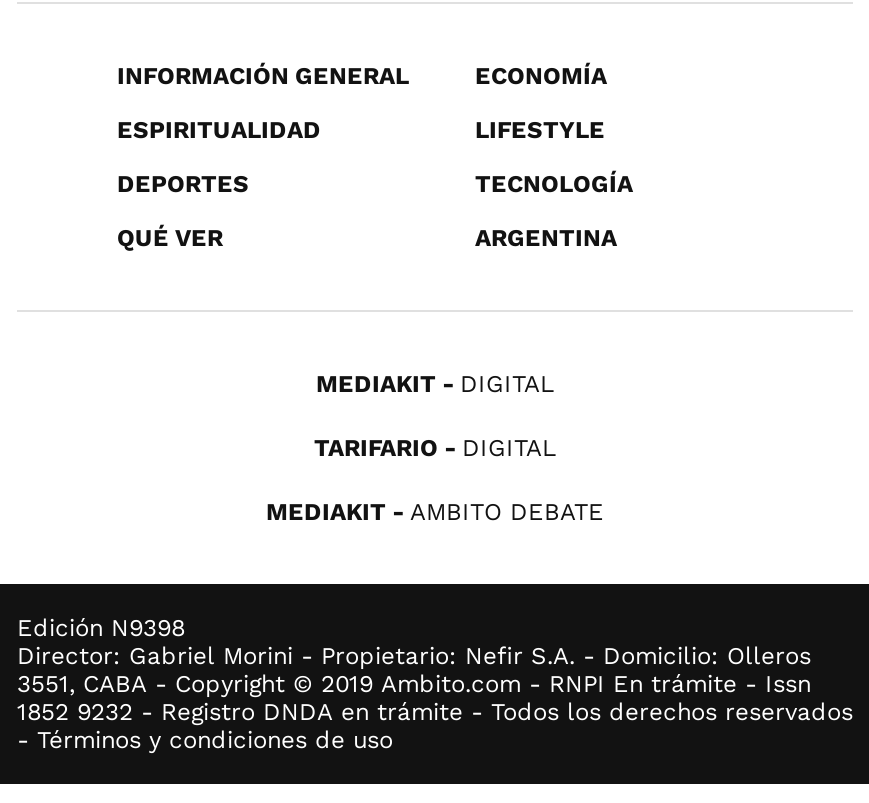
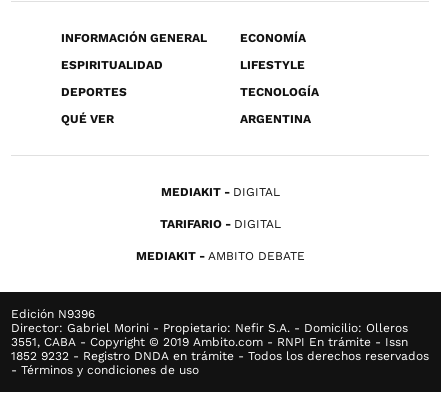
- Edición N9398
+ Edición N9396
